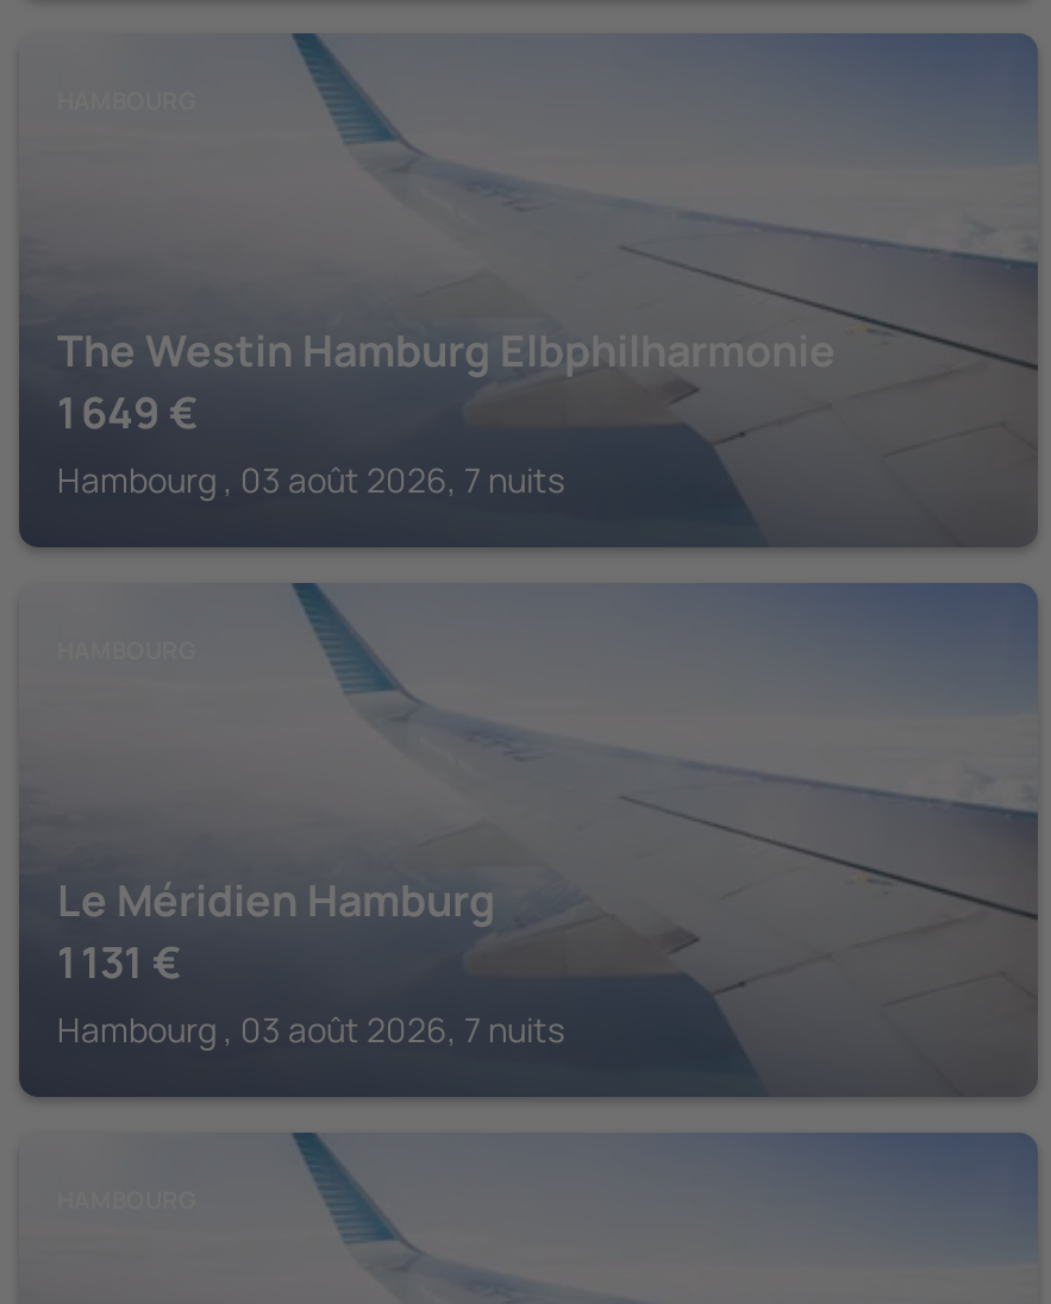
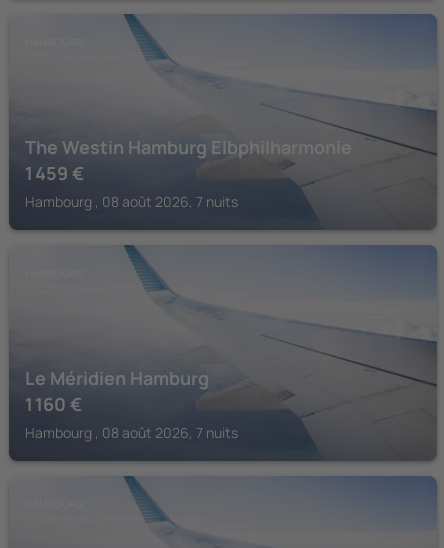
- 1 649 €
+ 1 459 €

- Hambourg , 03 août 2026, 7 nuits
+ Hambourg , 08 août 2026, 7 nuits

- 1 131 €
+ 1 160 €

- Hambourg , 03 août 2026, 7 nuits
+ Hambourg , 08 août 2026, 7 nuits
